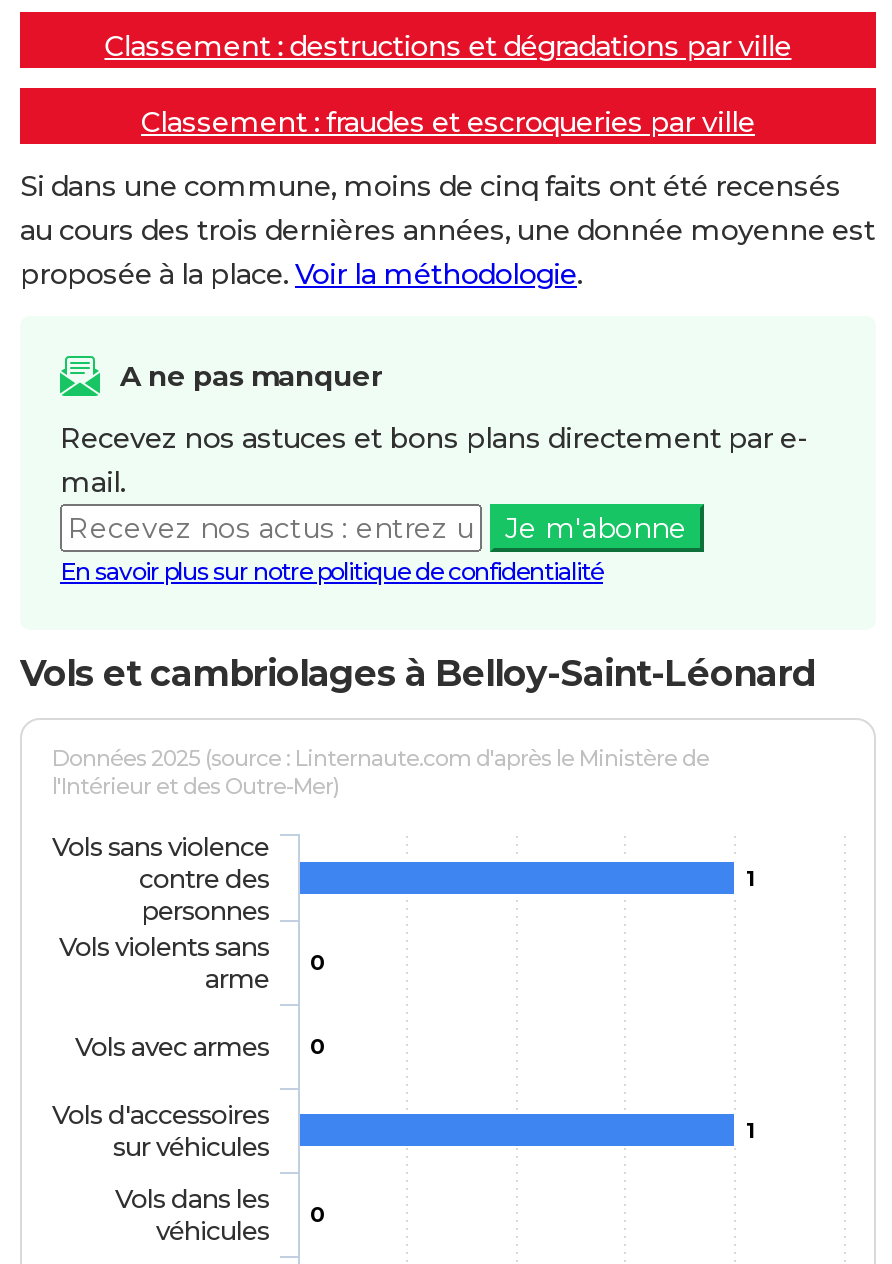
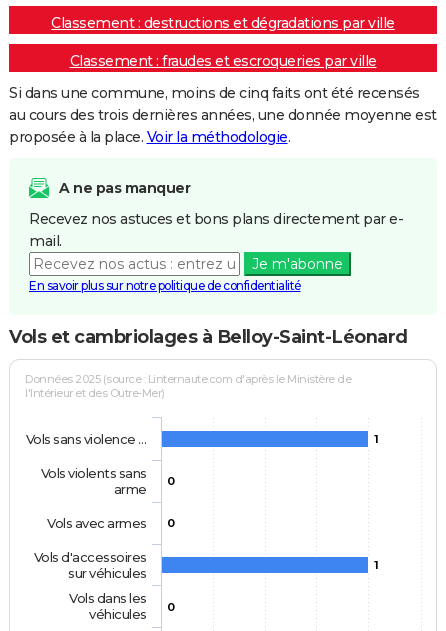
- Vols sans violence
- contre des
- personnes
+ Vols sans violence …
